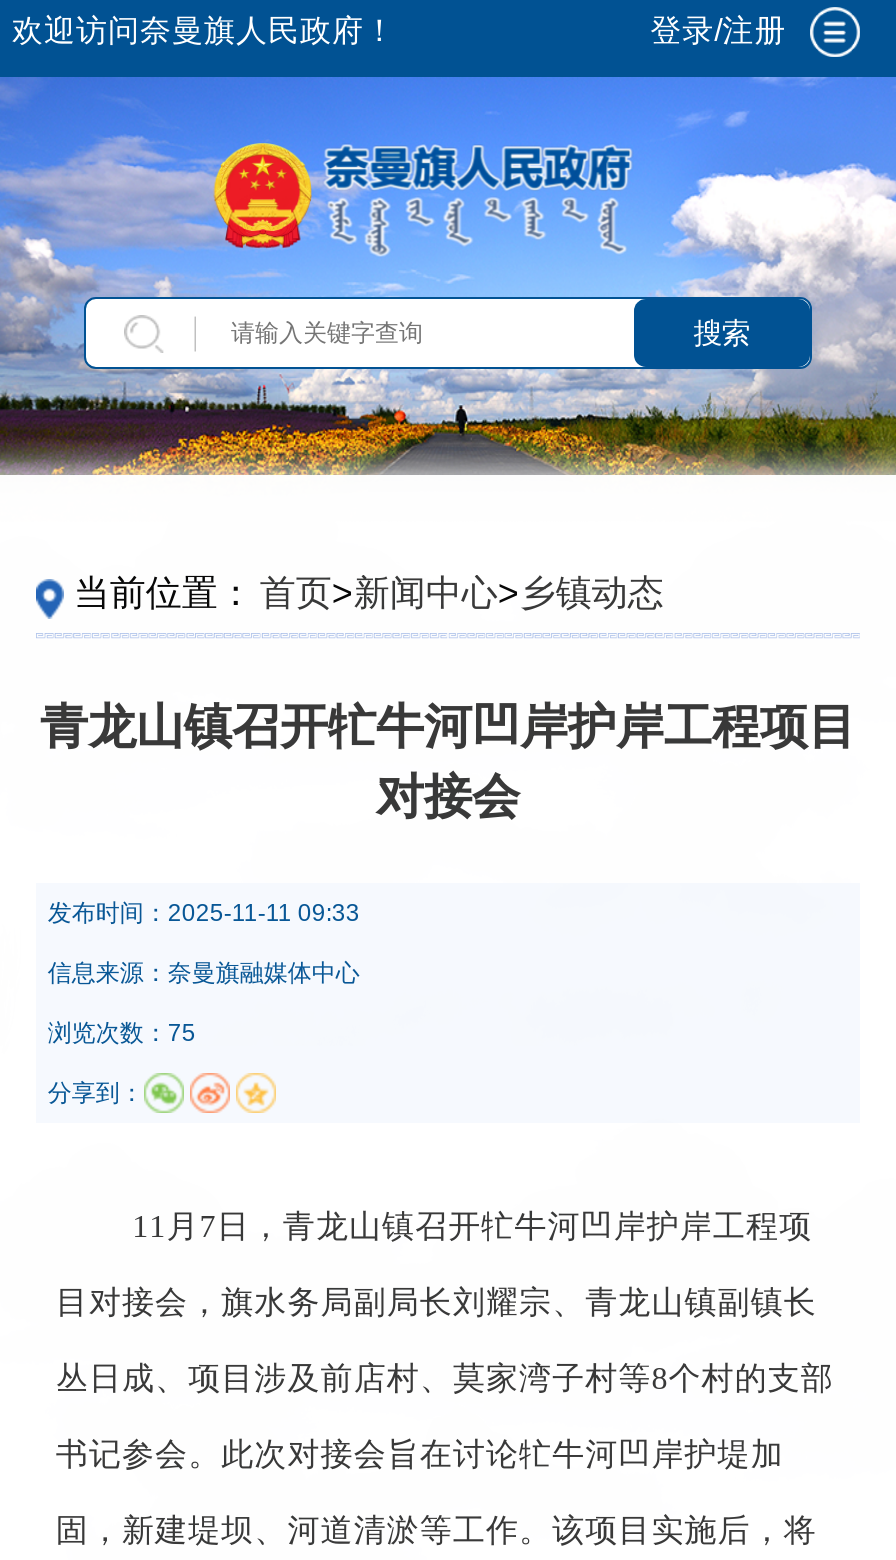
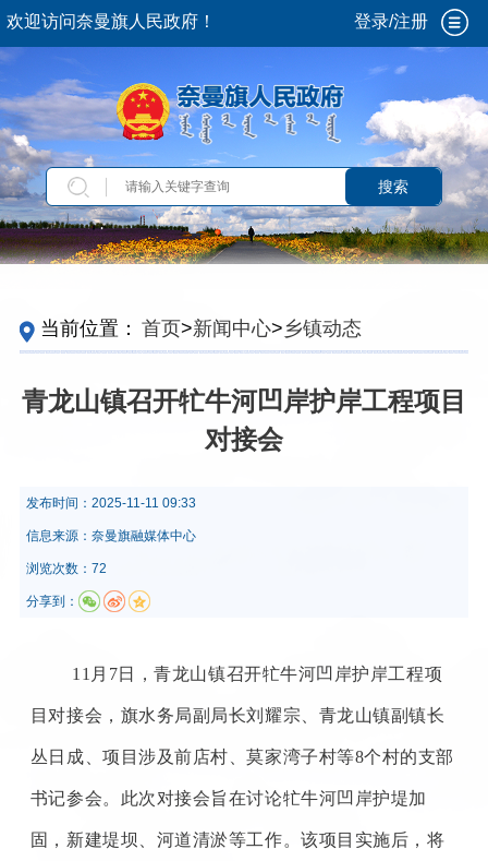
- 浏览次数：75
+ 浏览次数：72
